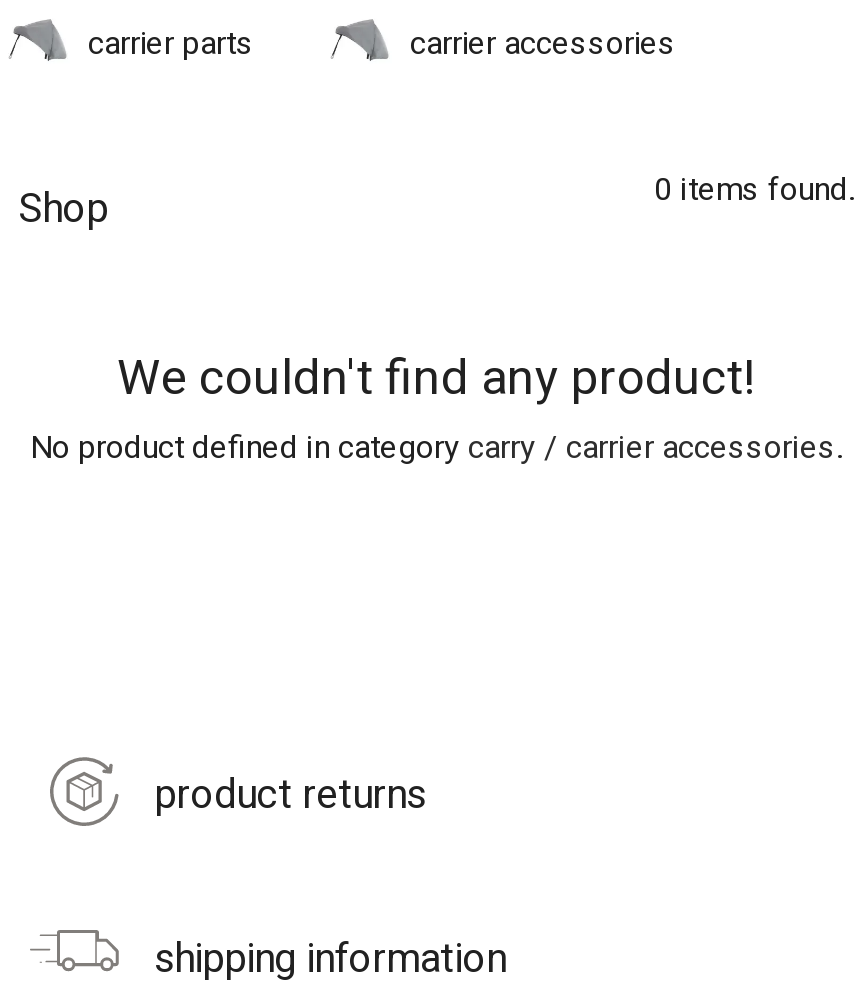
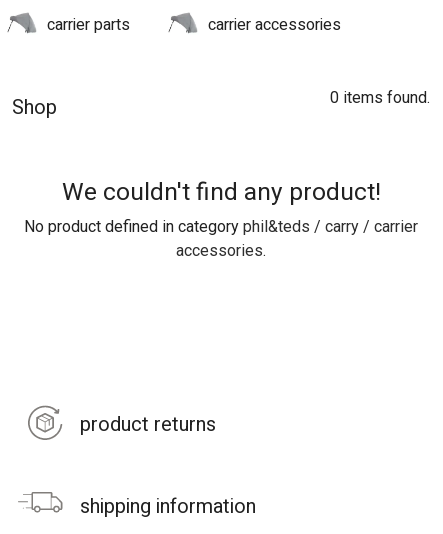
- No product defined in category carry / carrier accessories.
+ No product defined in category phil&teds / carry / carrier
+ accessories.
